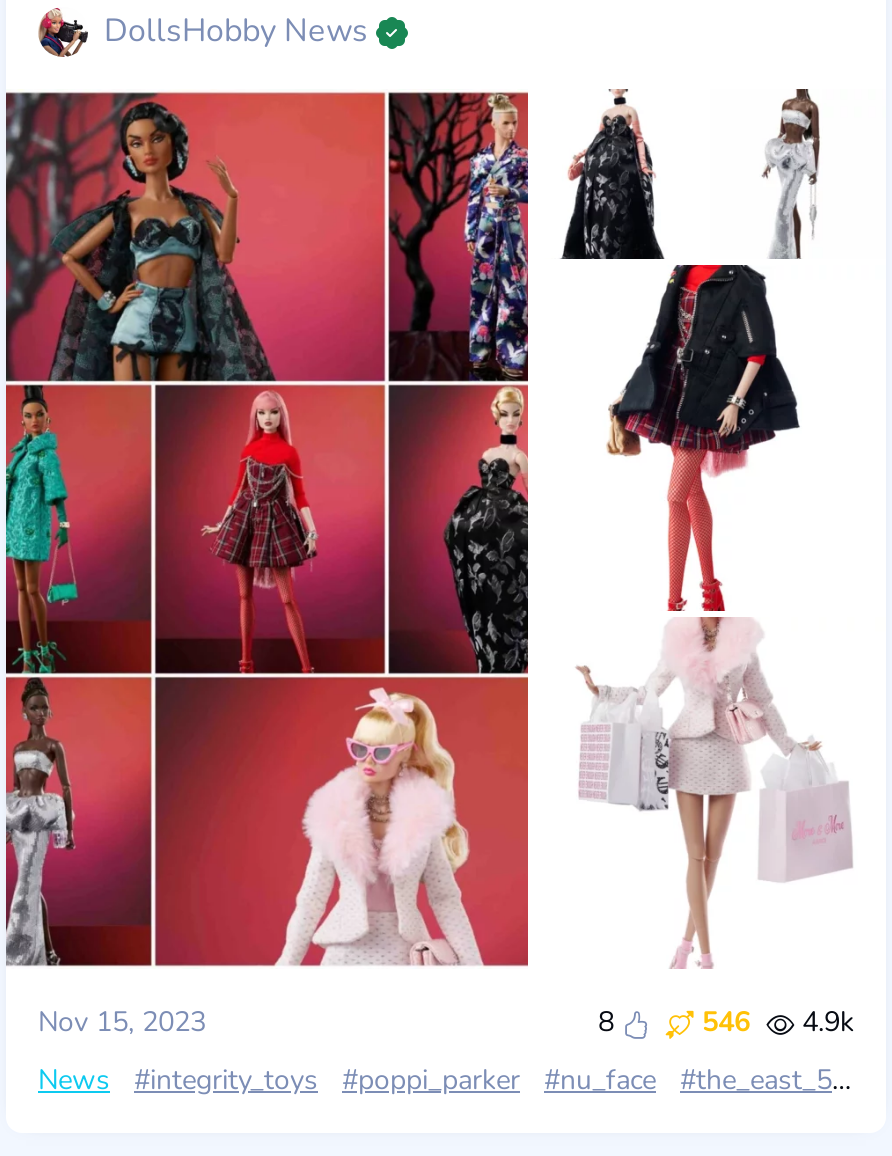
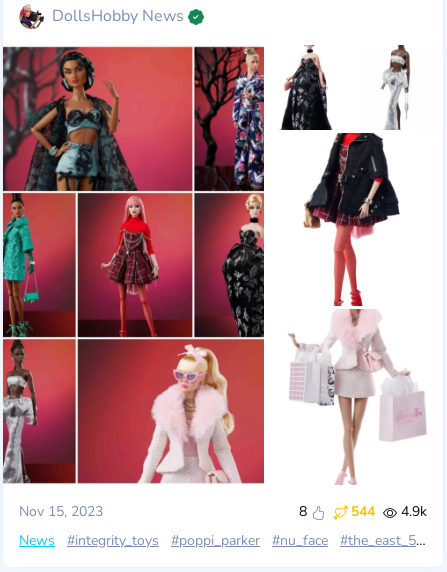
- 546 4.9k
+ 544 4.9k
